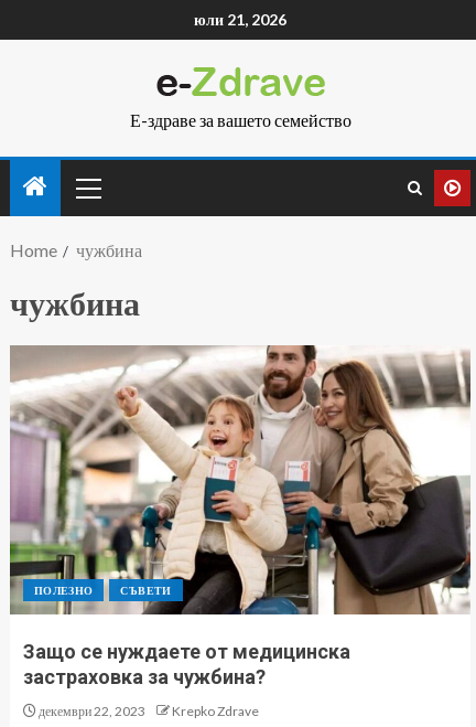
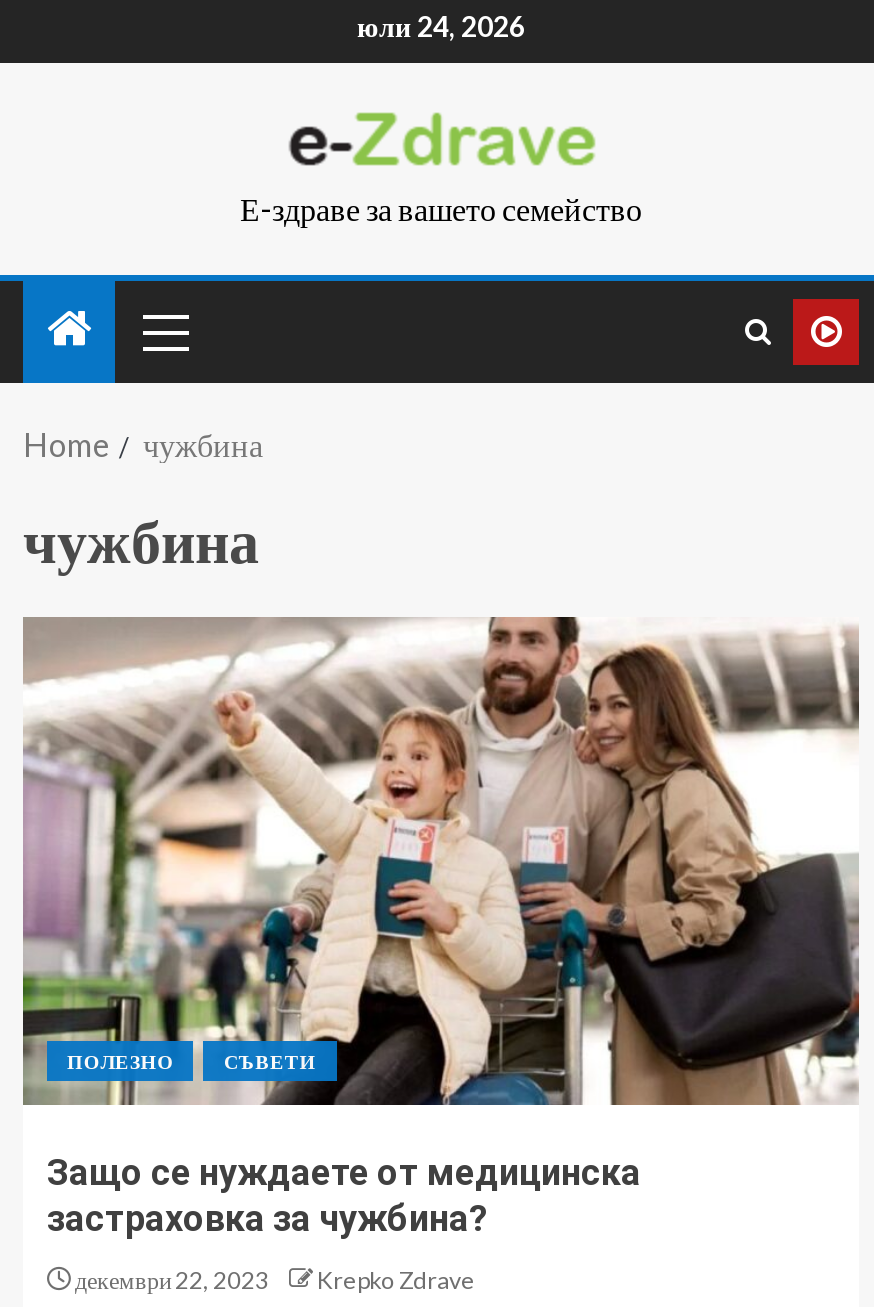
- юли 21, 2026
+ юли 24, 2026
